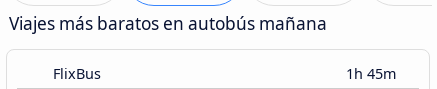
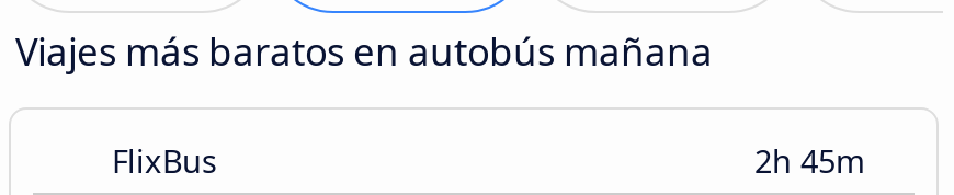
- 1h 45m
+ 2h 45m
